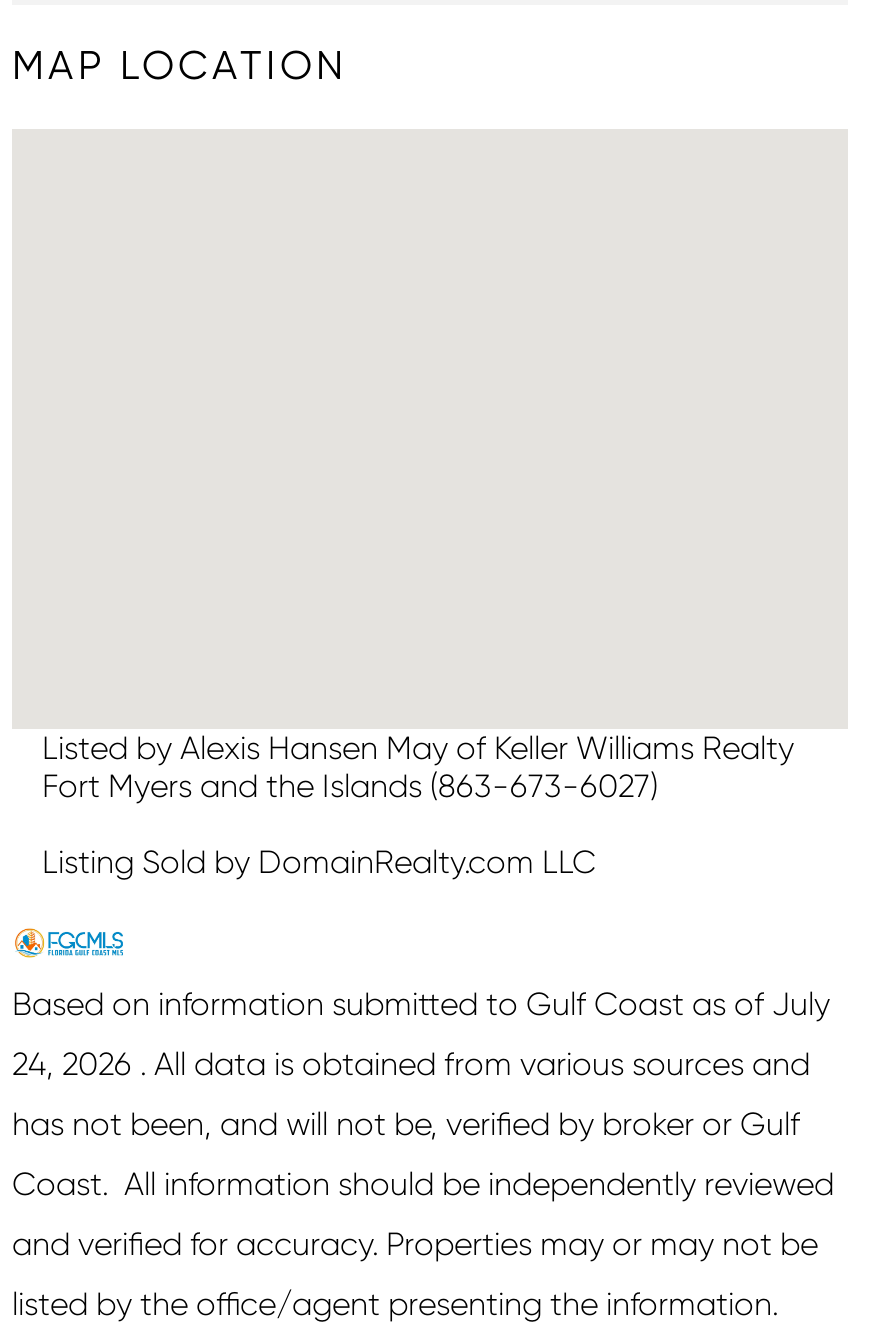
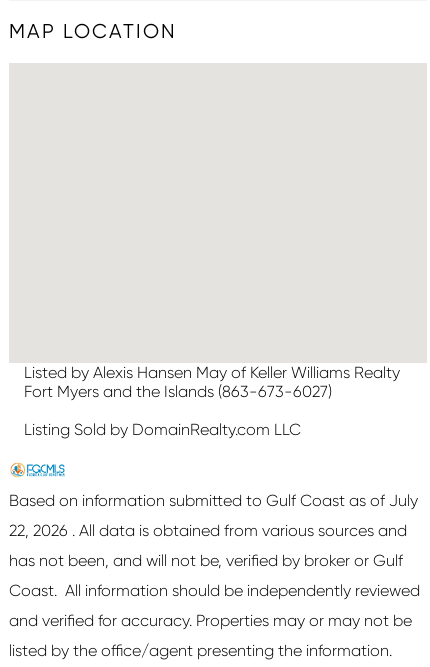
- 24, 2026 . All data is obtained from various sources and
+ 22, 2026 . All data is obtained from various sources and
